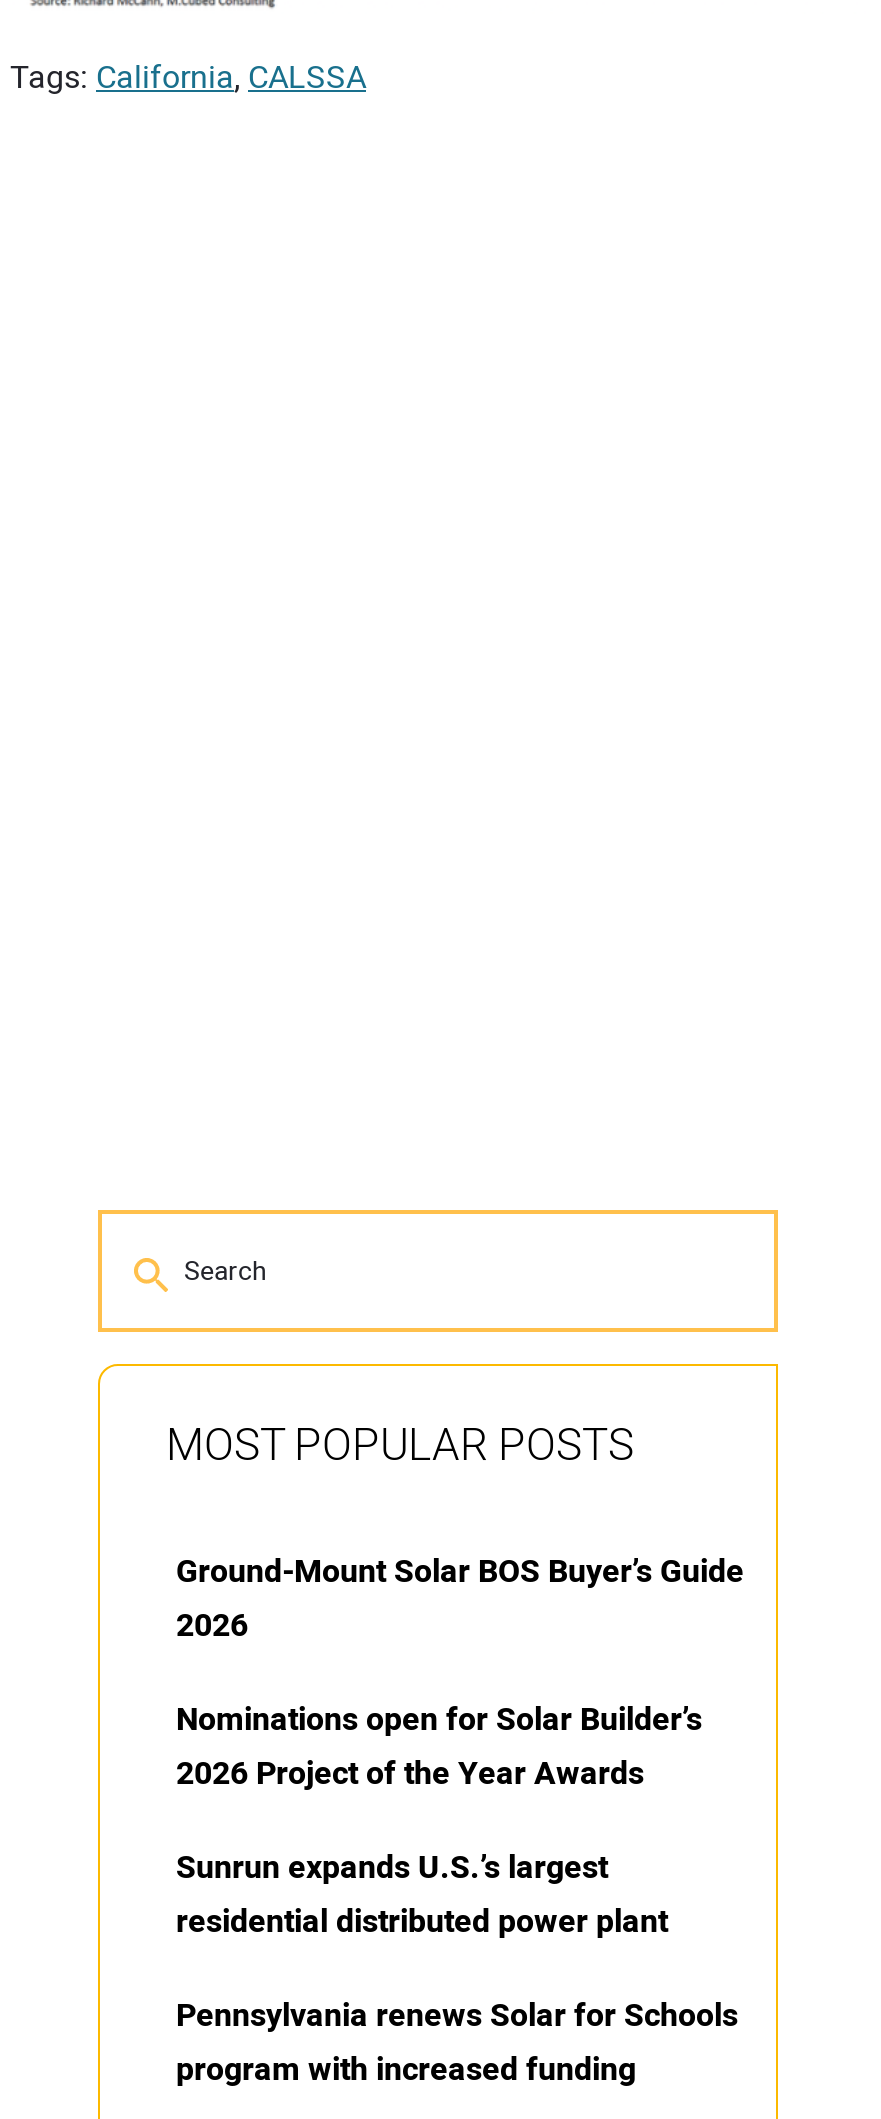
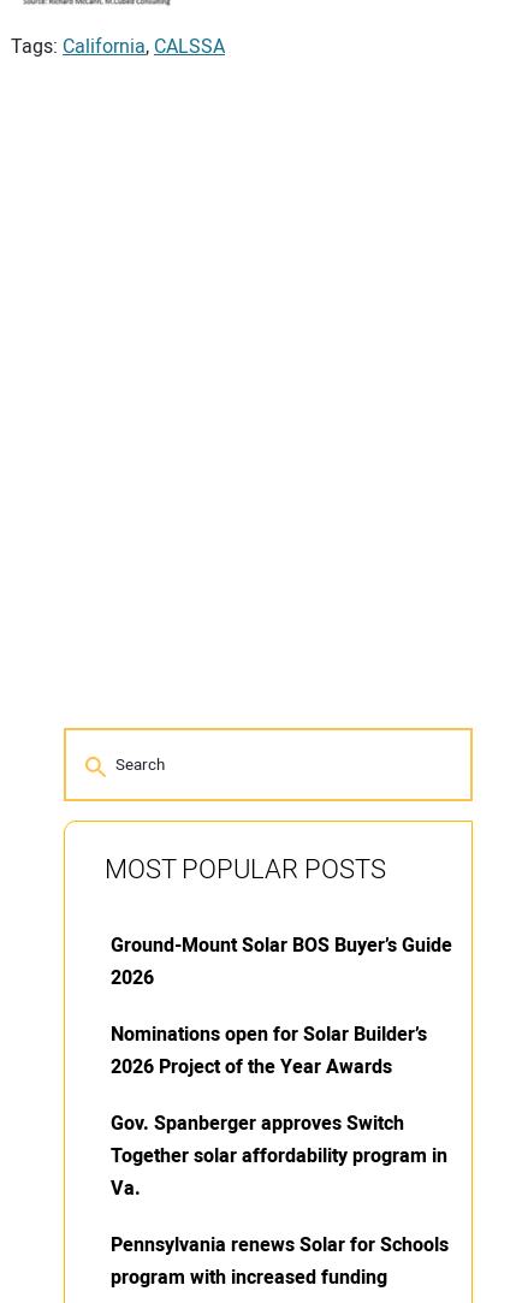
- Sunrun expands U.S.’s largest
- residential distributed power plant
+ Gov. Spanberger approves Switch
+ Together solar affordability program in
+ Va.
